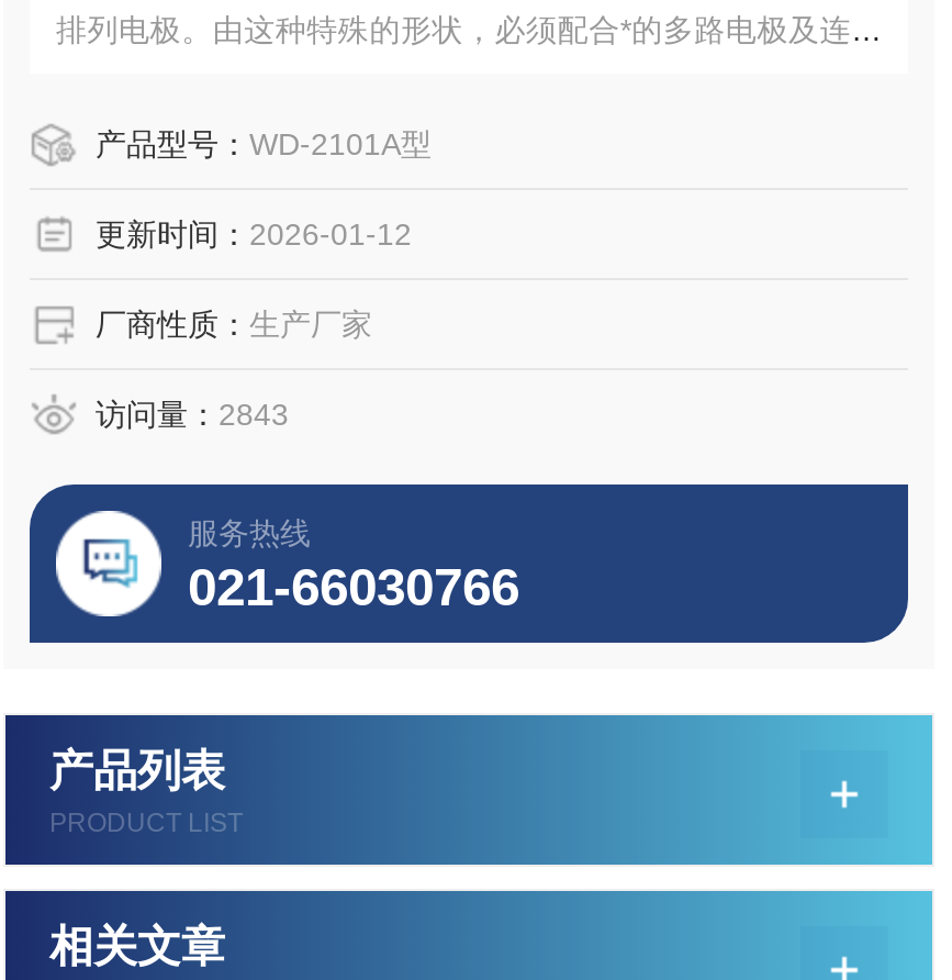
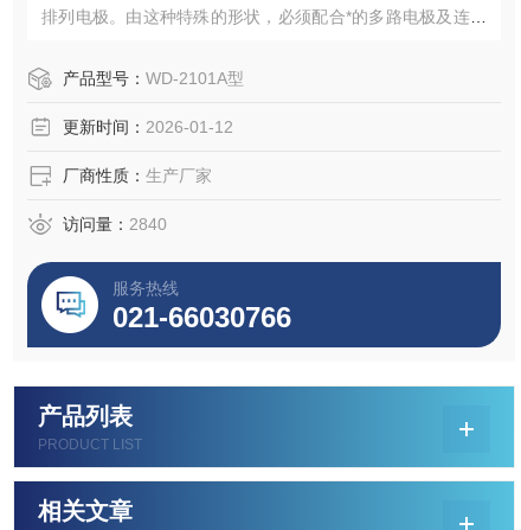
- 访问量：2843
+ 访问量：2840
